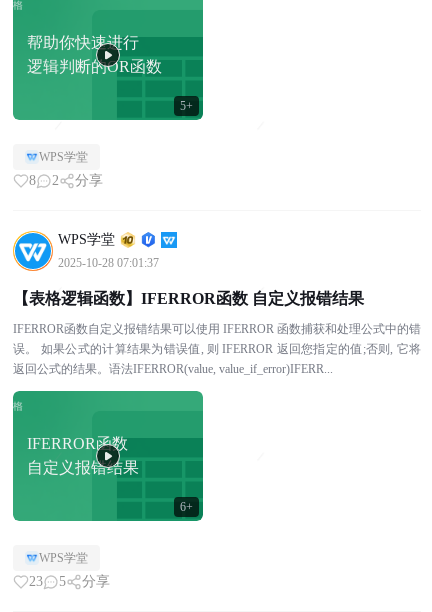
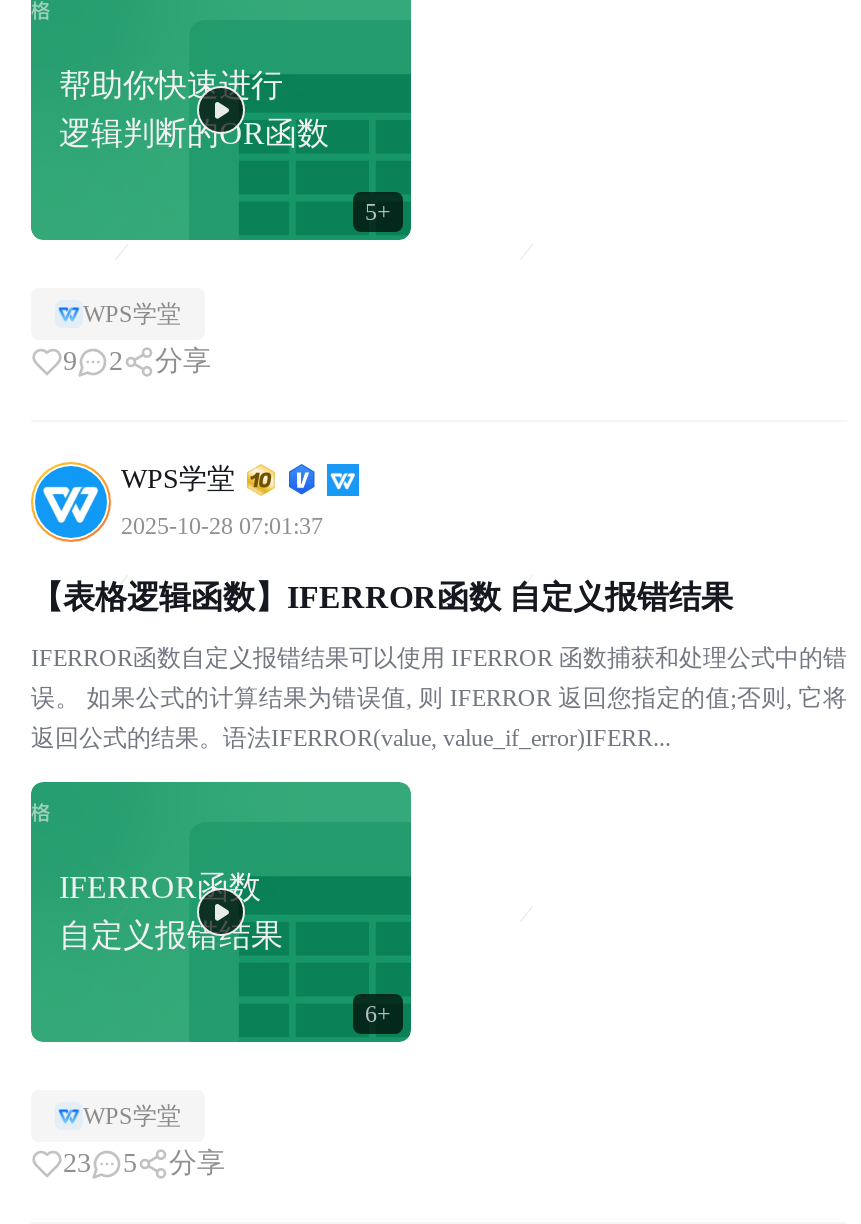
- 8 2 分享
+ 9 2 分享
